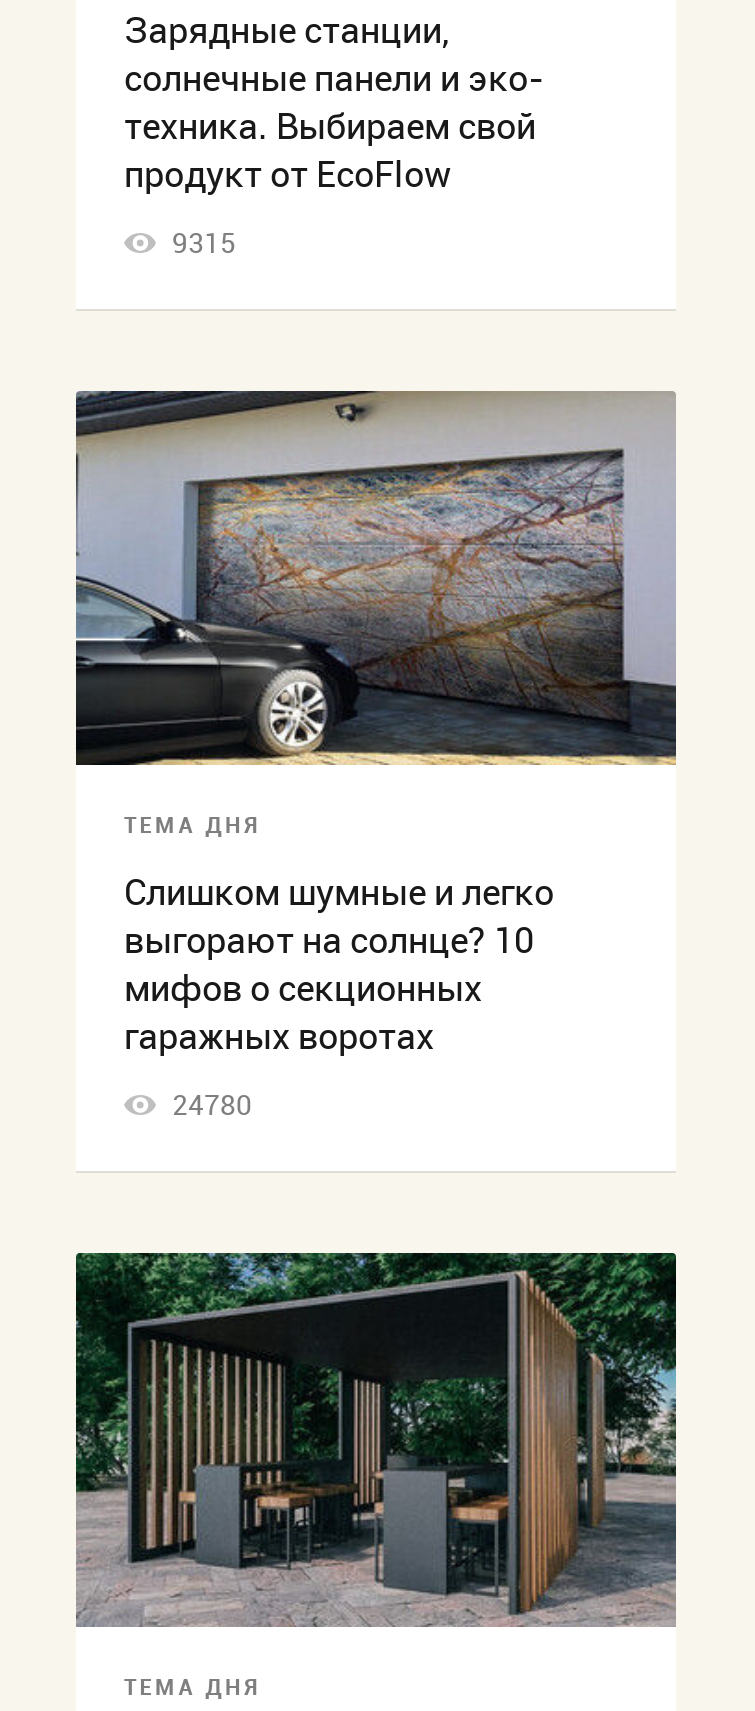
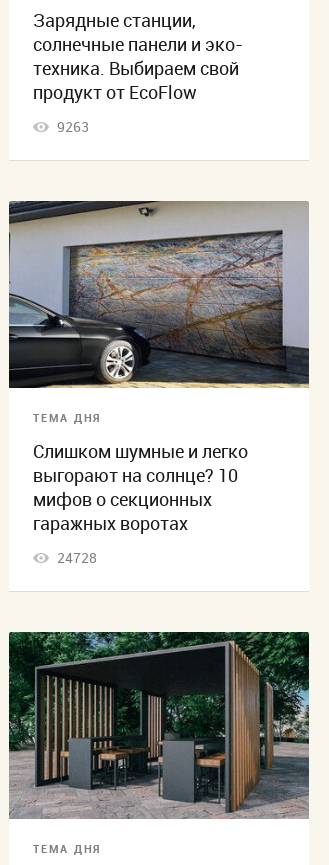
- 9315
+ 9263

- 24780
+ 24728
